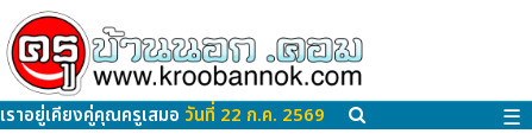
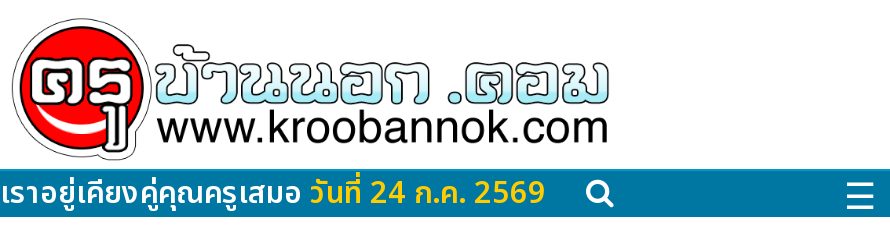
- เราอยู่เคียงคู่คุณครูเสมอ วันที่ 22 ก.ค. 2569
+ เราอยู่เคียงคู่คุณครูเสมอ วันที่ 24 ก.ค. 2569
